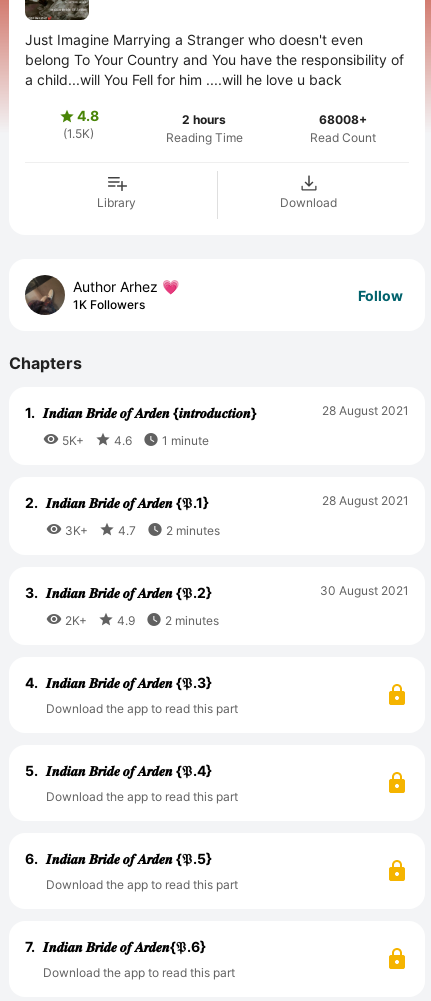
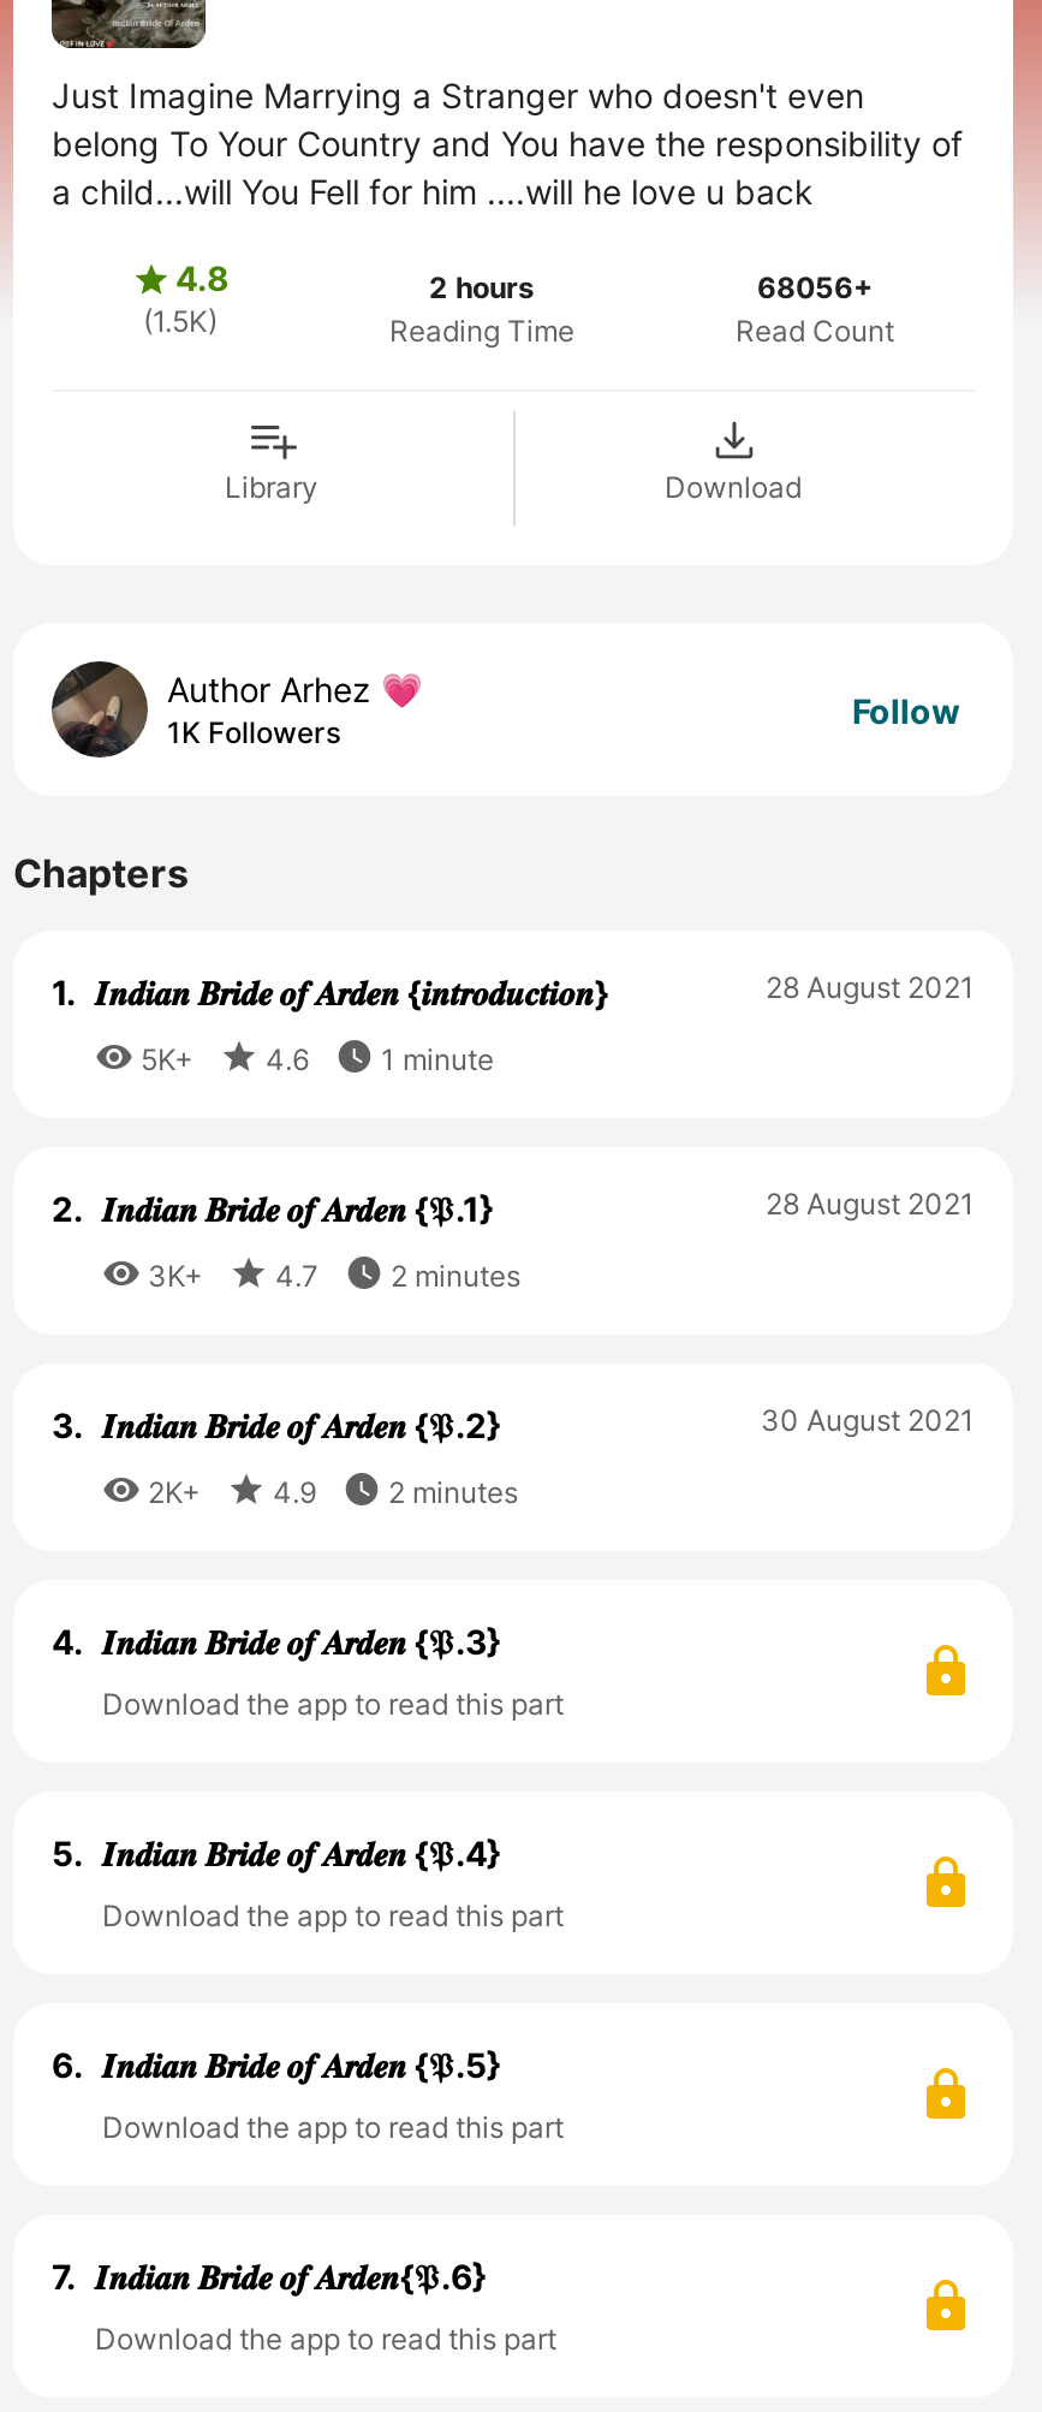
- 68008+
+ 68056+
